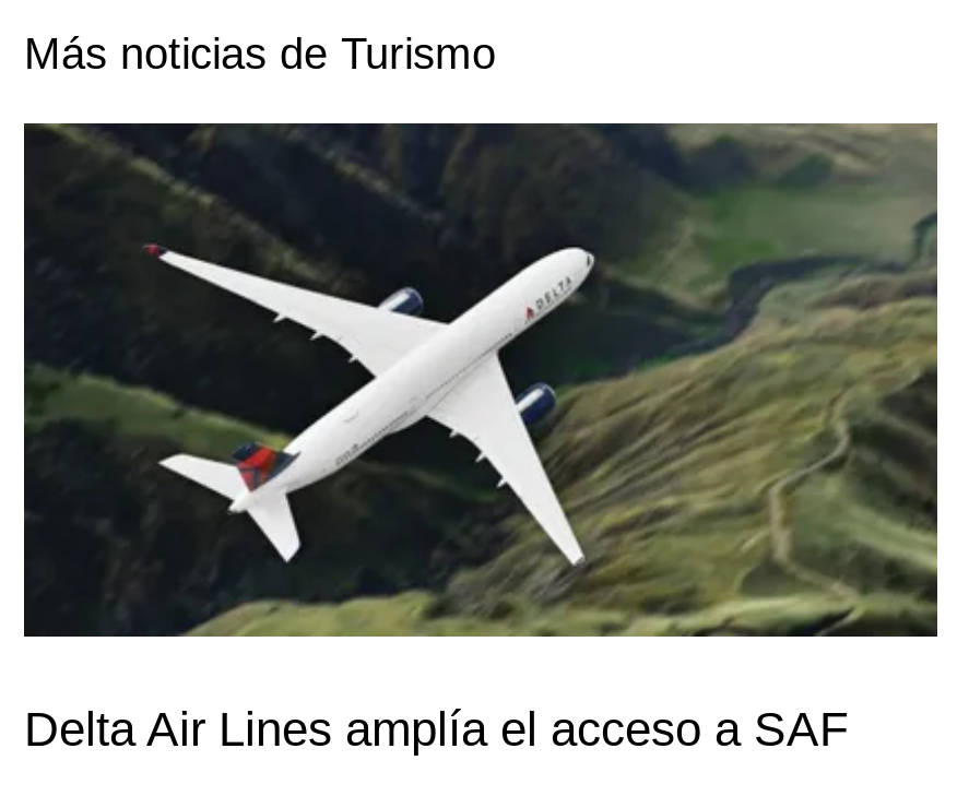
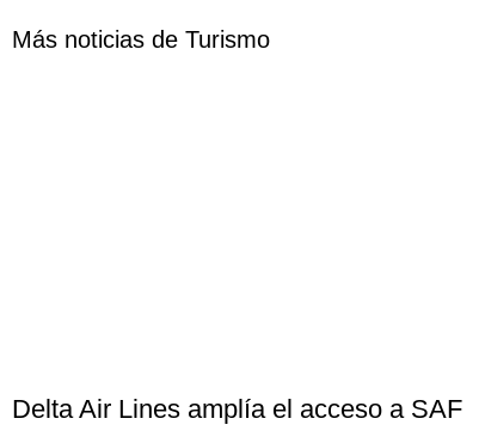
- [image]
